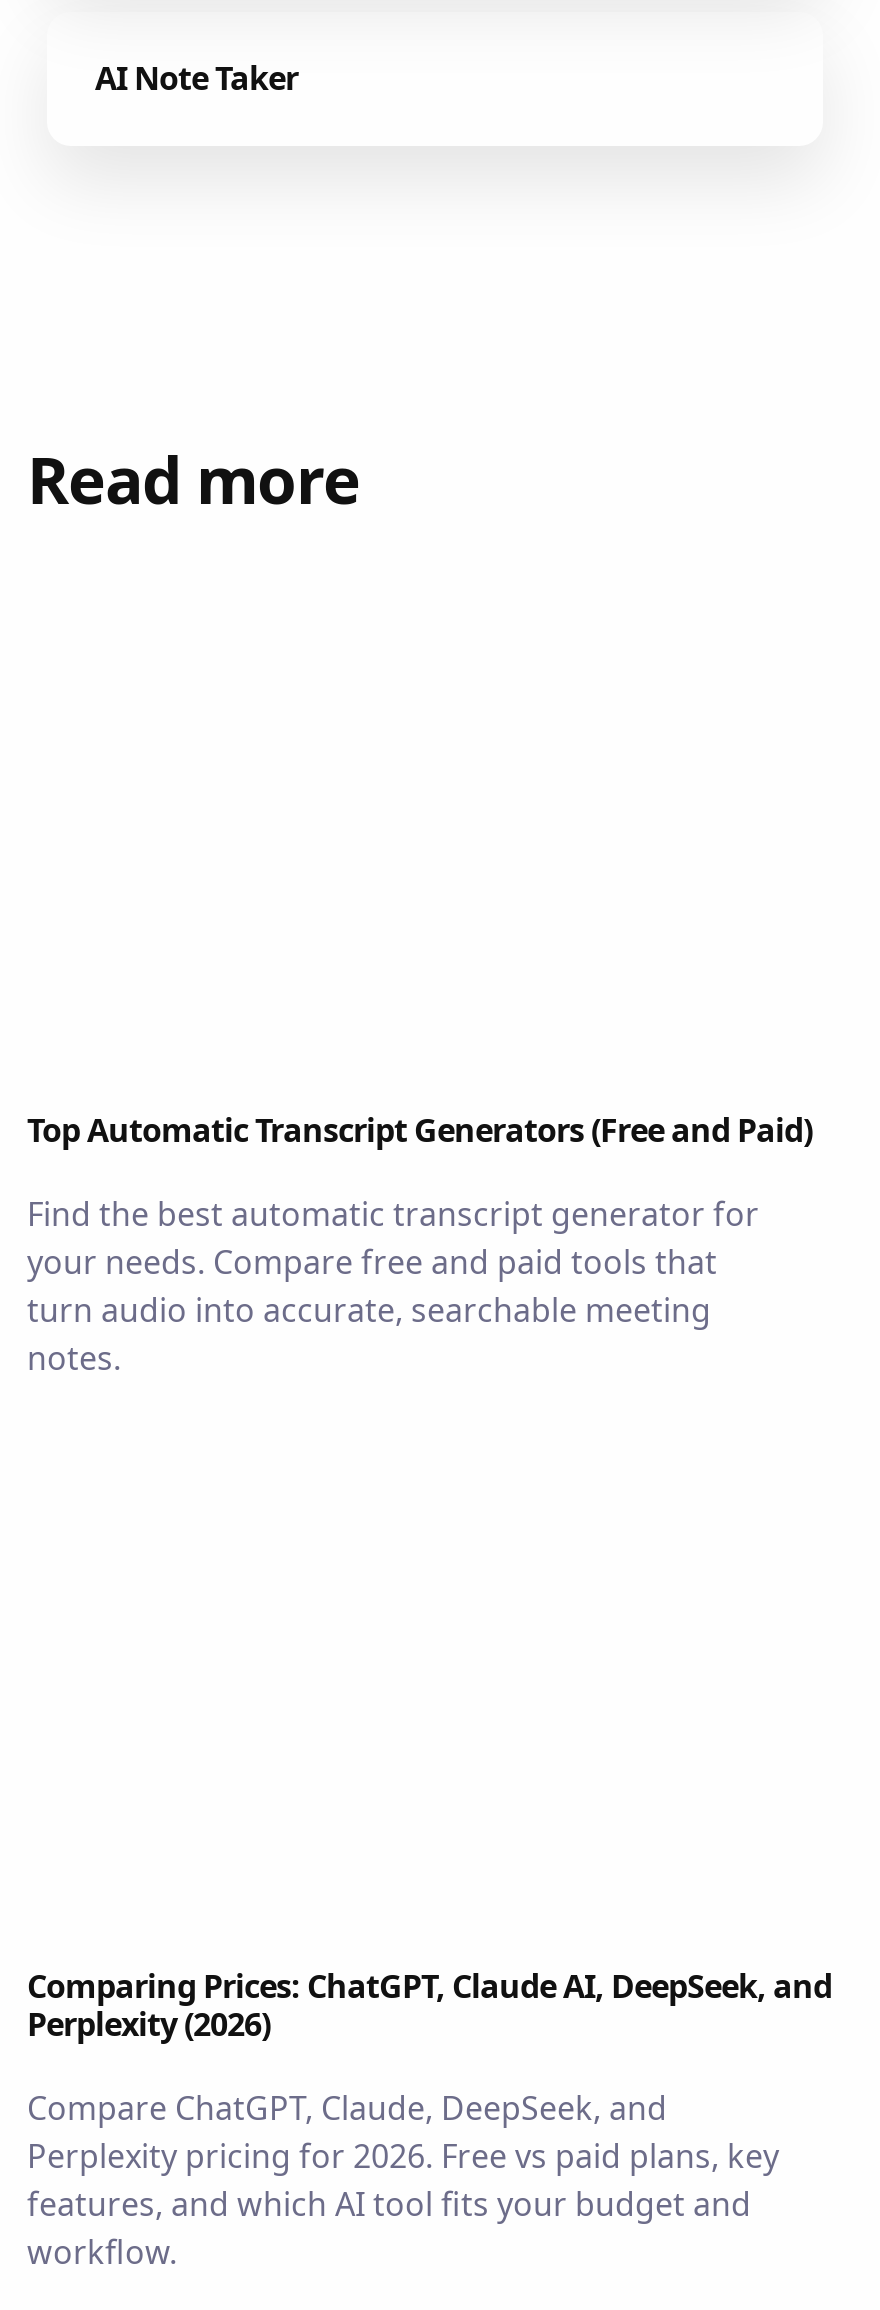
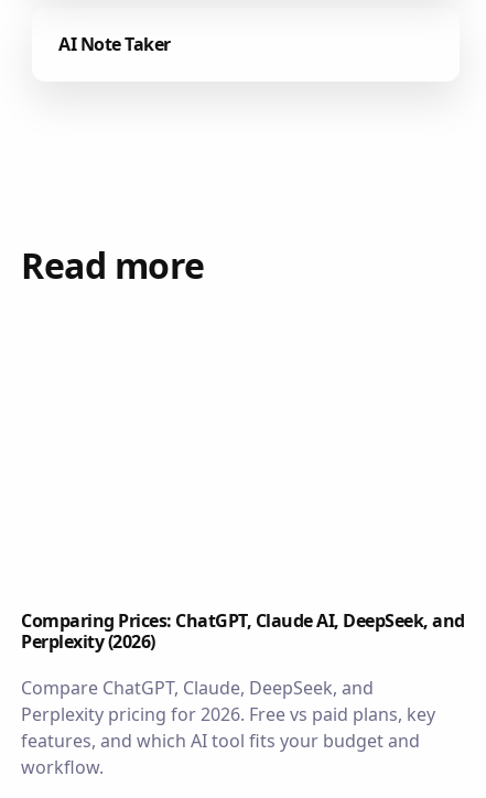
- Top Automatic Transcript Generators (Free and Paid)
- Find the best automatic transcript generator for
- your needs. Compare free and paid tools that
- turn audio into accurate, searchable meeting
- notes.
